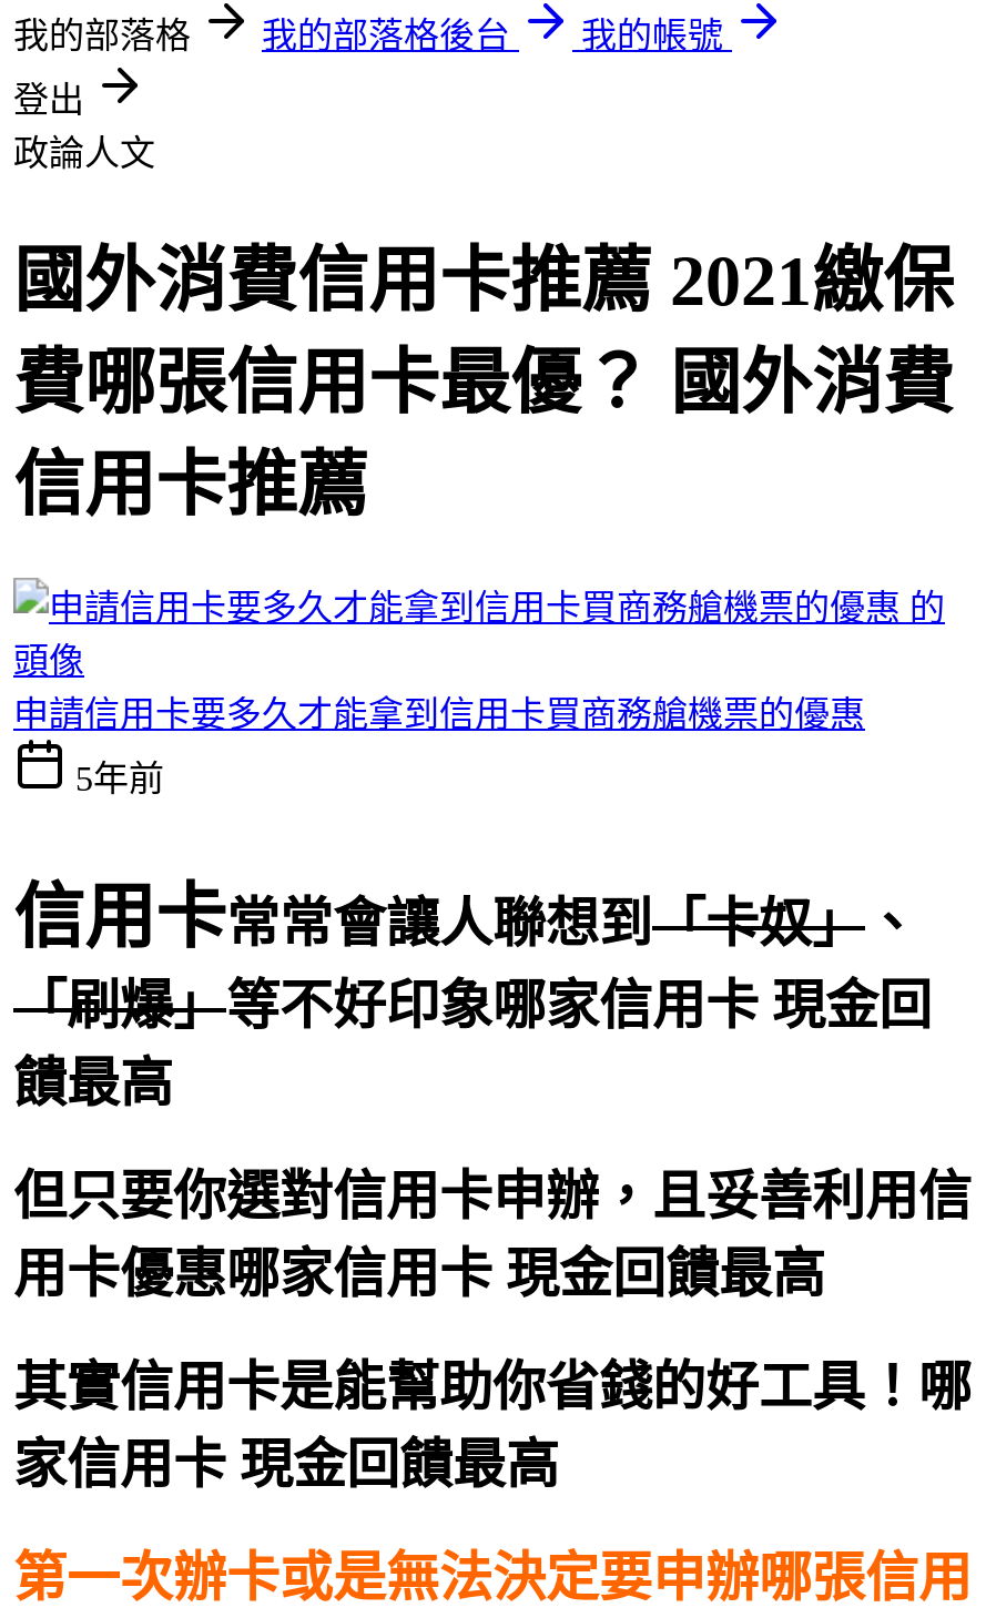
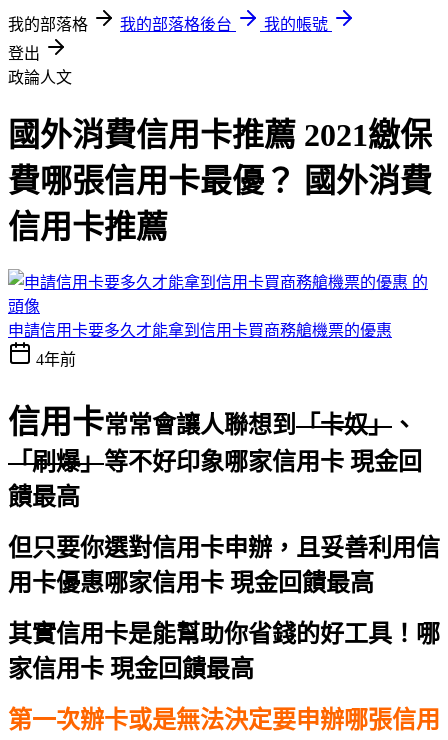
- 5年前
+ 4年前
